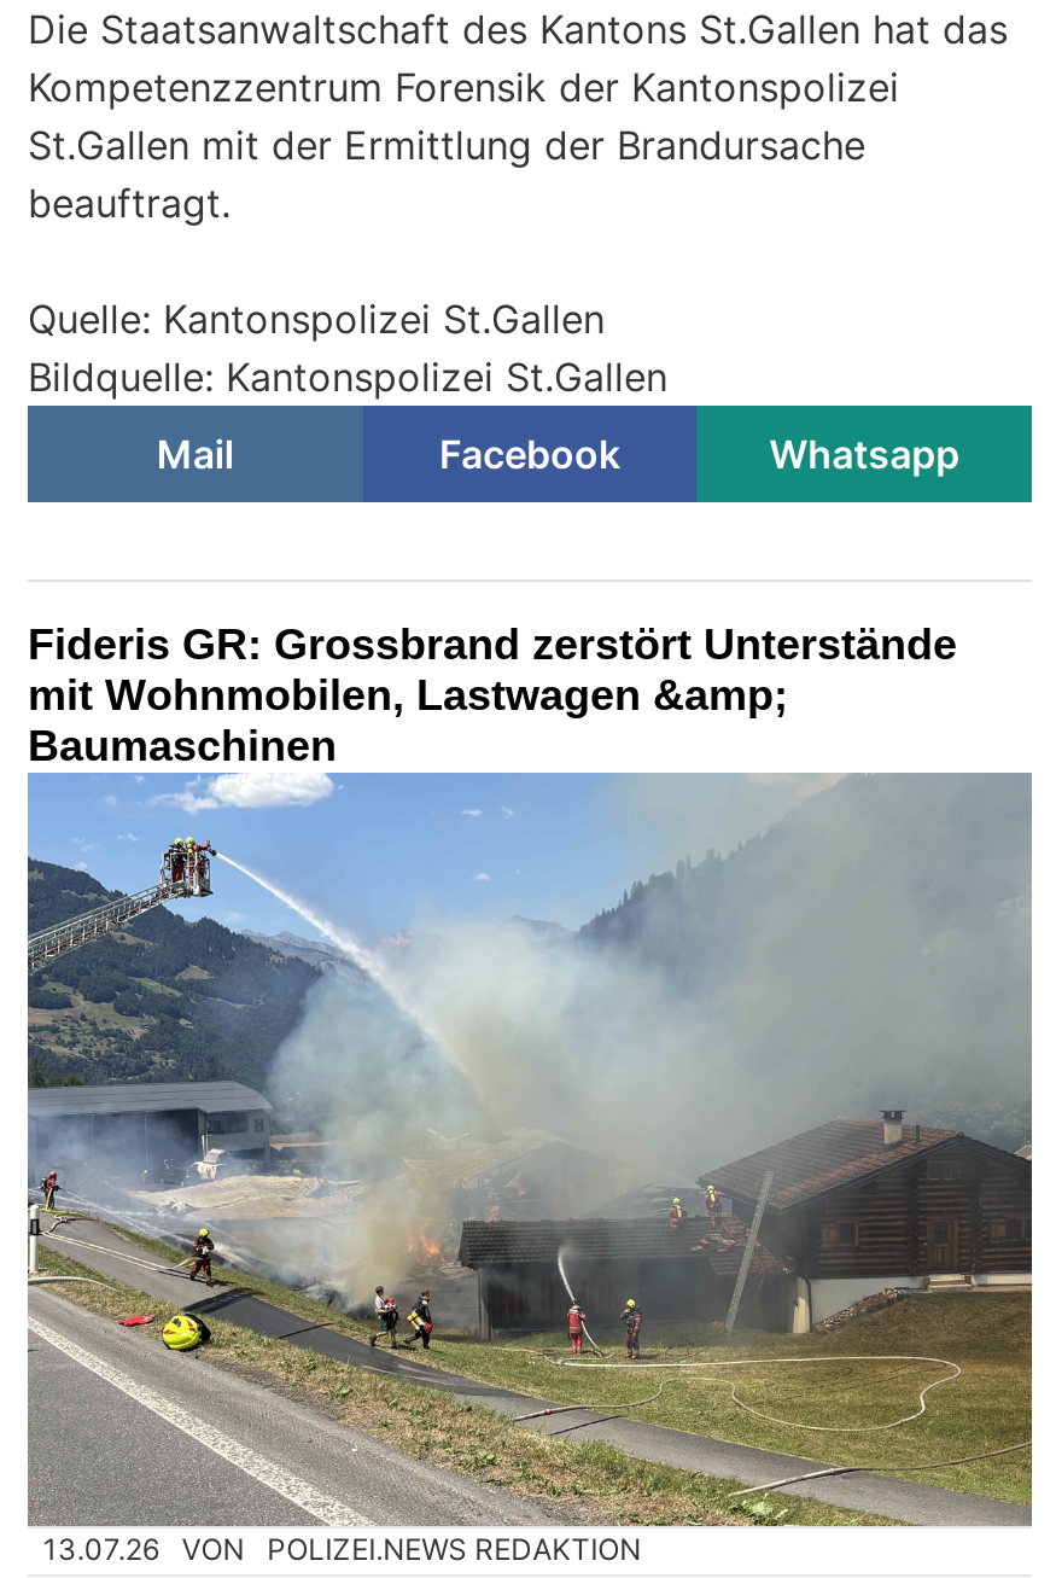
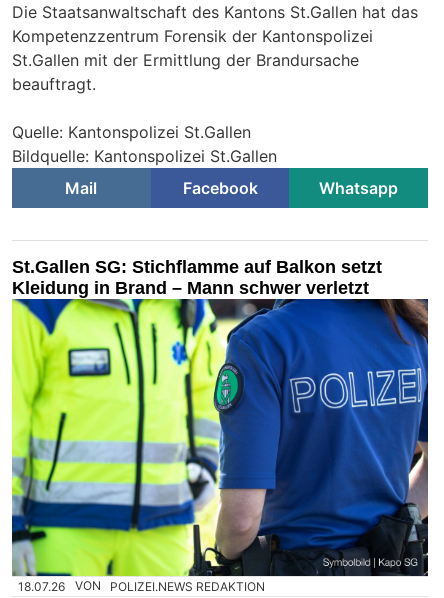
- [image]
- Fideris GR: Grossbrand zerstört Unterstände
- mit Wohnmobilen, Lastwagen &amp;
- Baumaschinen
+ [image]
+ St.Gallen SG: Stichflamme auf Balkon setzt
+ Kleidung in Brand – Mann schwer verletzt

- 13.07.26 VON POLIZEI.NEWS REDAKTION
+ 18.07.26 VON POLIZEI.NEWS REDAKTION
